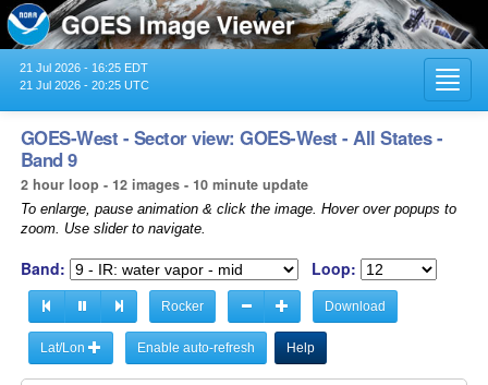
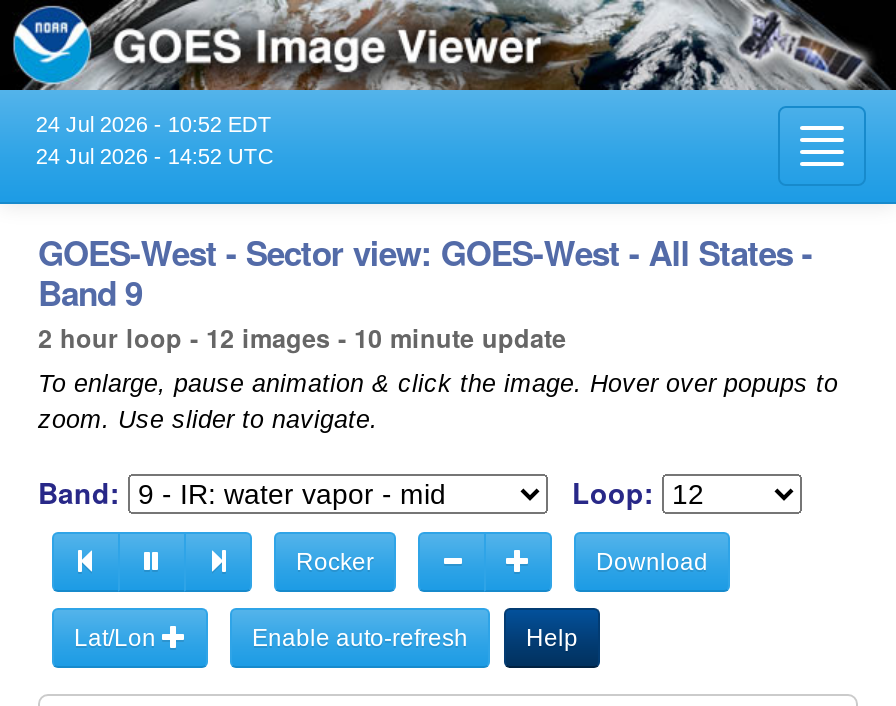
- 21 Jul 2026 - 16:25 EDT
+ 24 Jul 2026 - 10:52 EDT

- 21 Jul 2026 - 20:25 UTC
+ 24 Jul 2026 - 14:52 UTC
